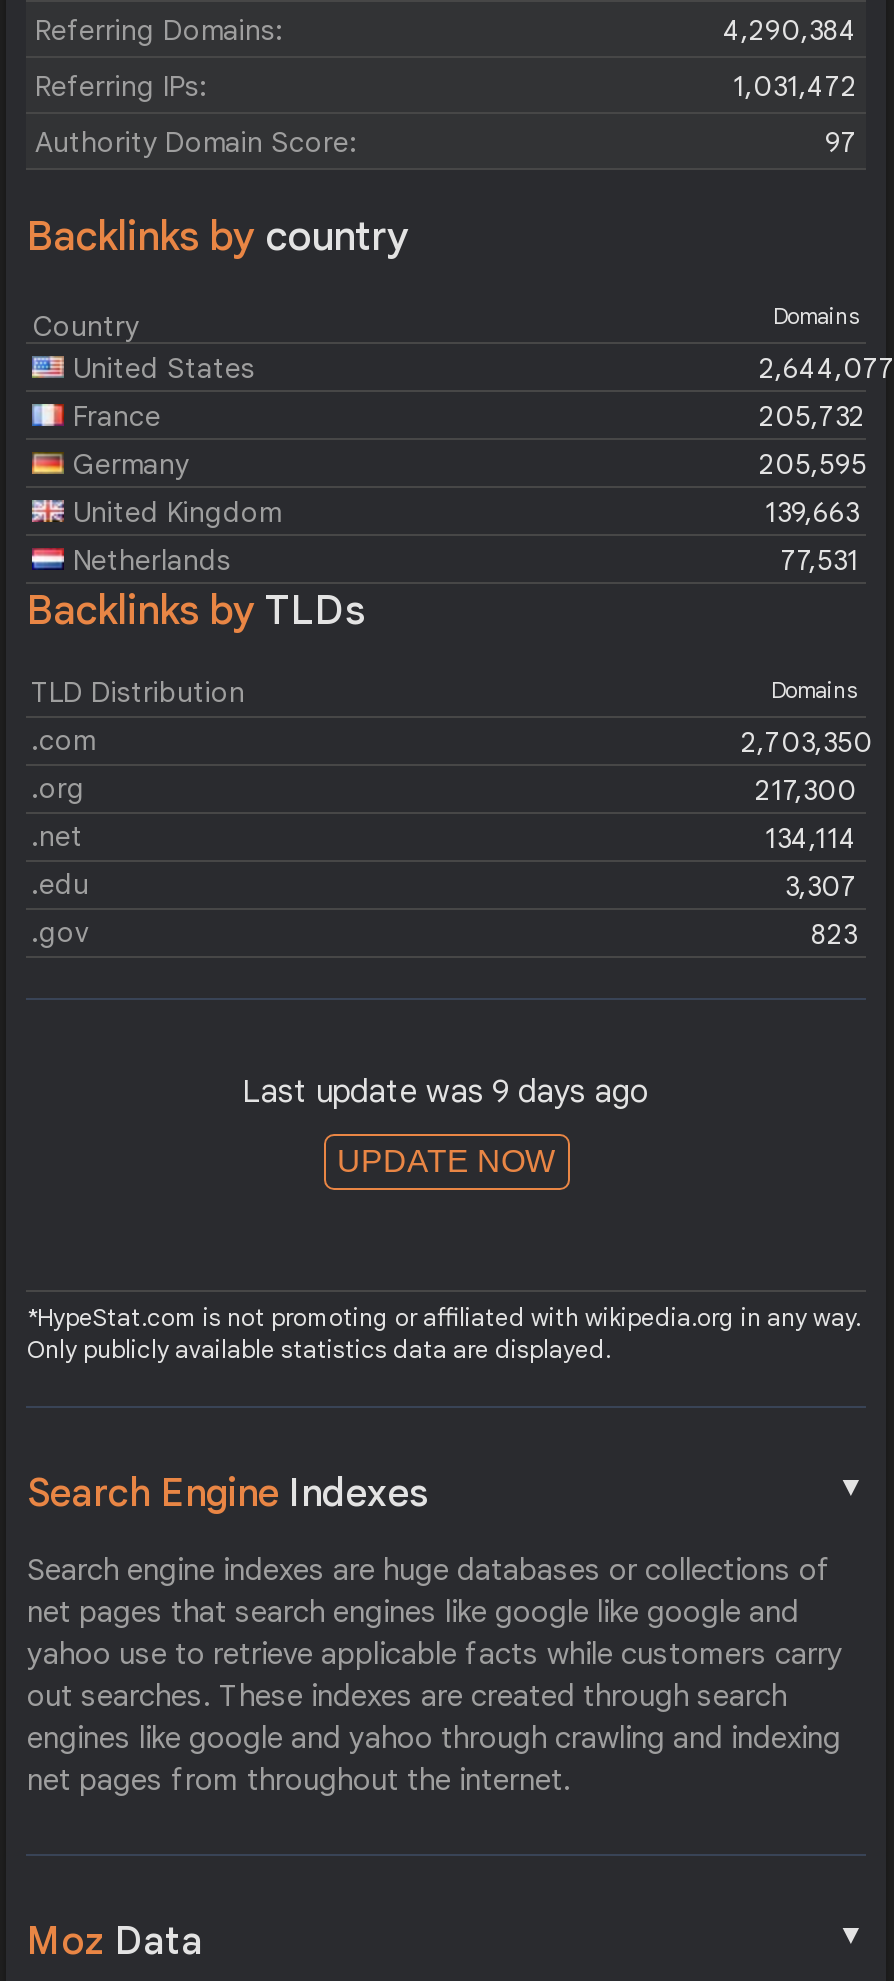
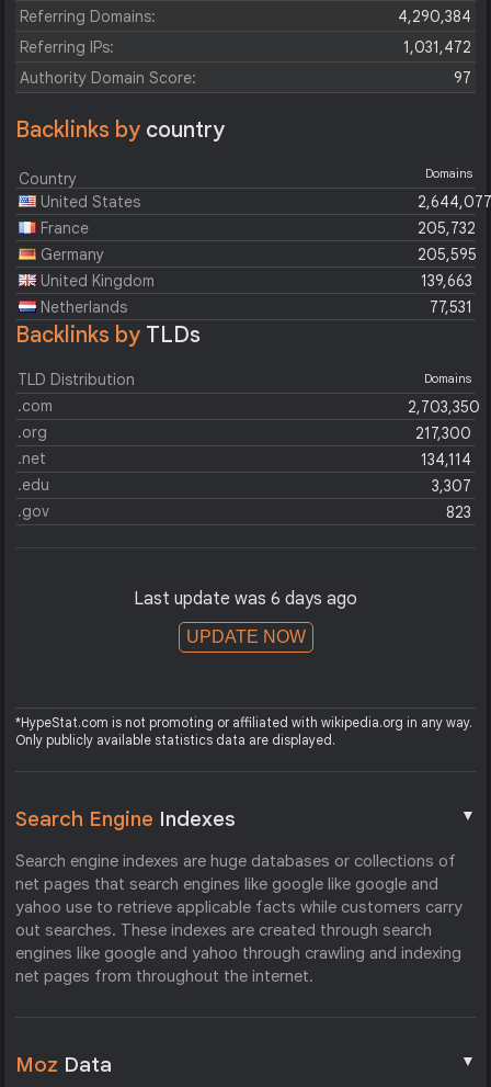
- Last update was 9 days ago
+ Last update was 6 days ago
